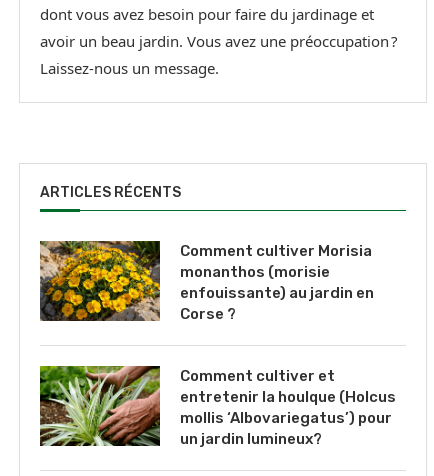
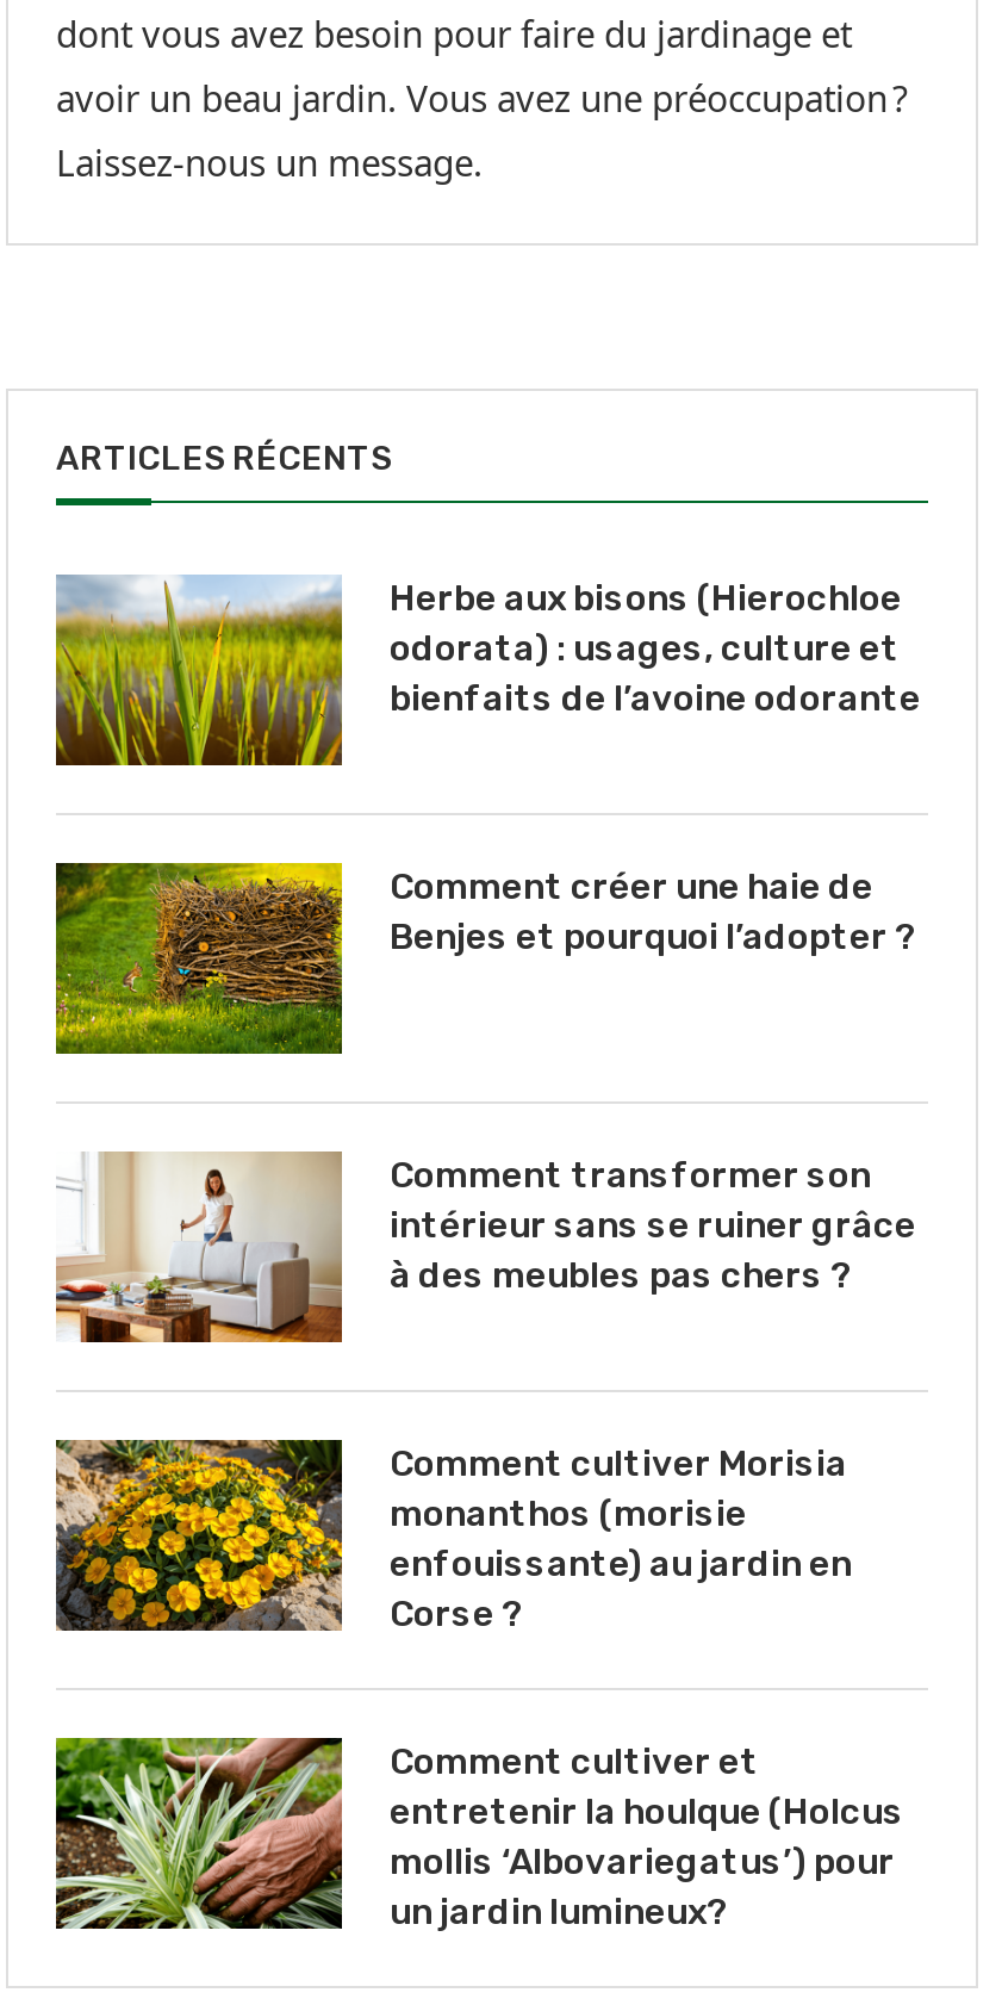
+ [image]
+ Comment créer une haie de
+ Benjes et pourquoi l’adopter ?

+ [image]
+ Comment transformer son
+ intérieur sans se ruiner grâce
+ à des meubles pas chers ?

+ [image]
+ Herbe aux bisons (Hierochloe
+ odorata) : usages, culture et
+ bienfaits de l’avoine odorante
